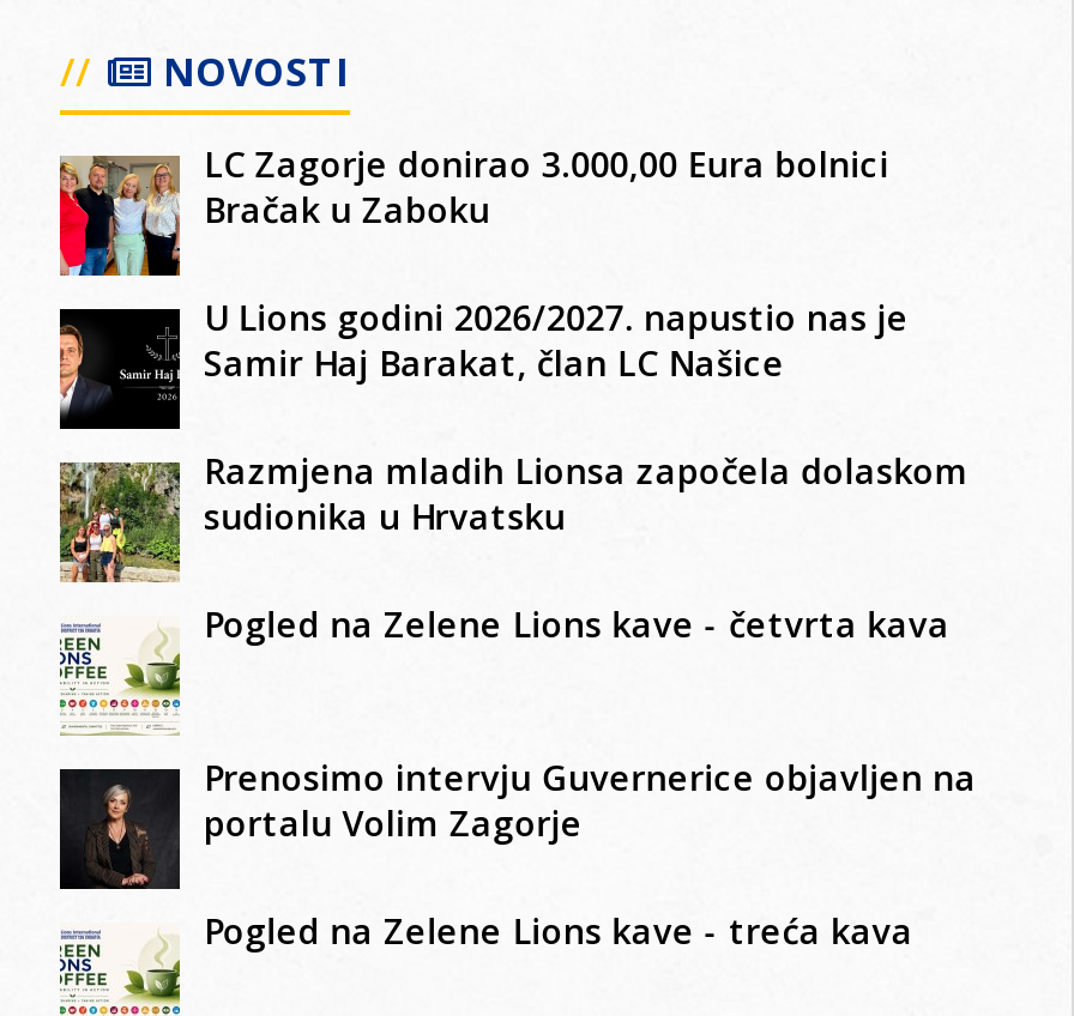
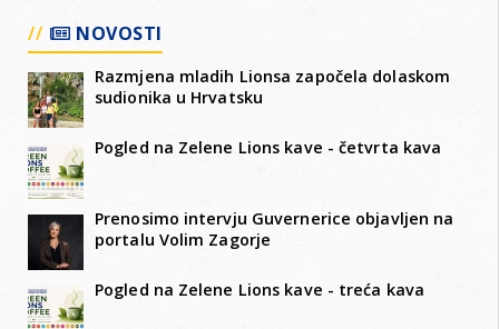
- [image]
- LC Zagorje donirao 3.000,00 Eura bolnici
- Bračak u Zaboku
- U Lions godini 2026/2027. napustio nas je
- Samir Haj Barakat, član LC Našice

- [image]
